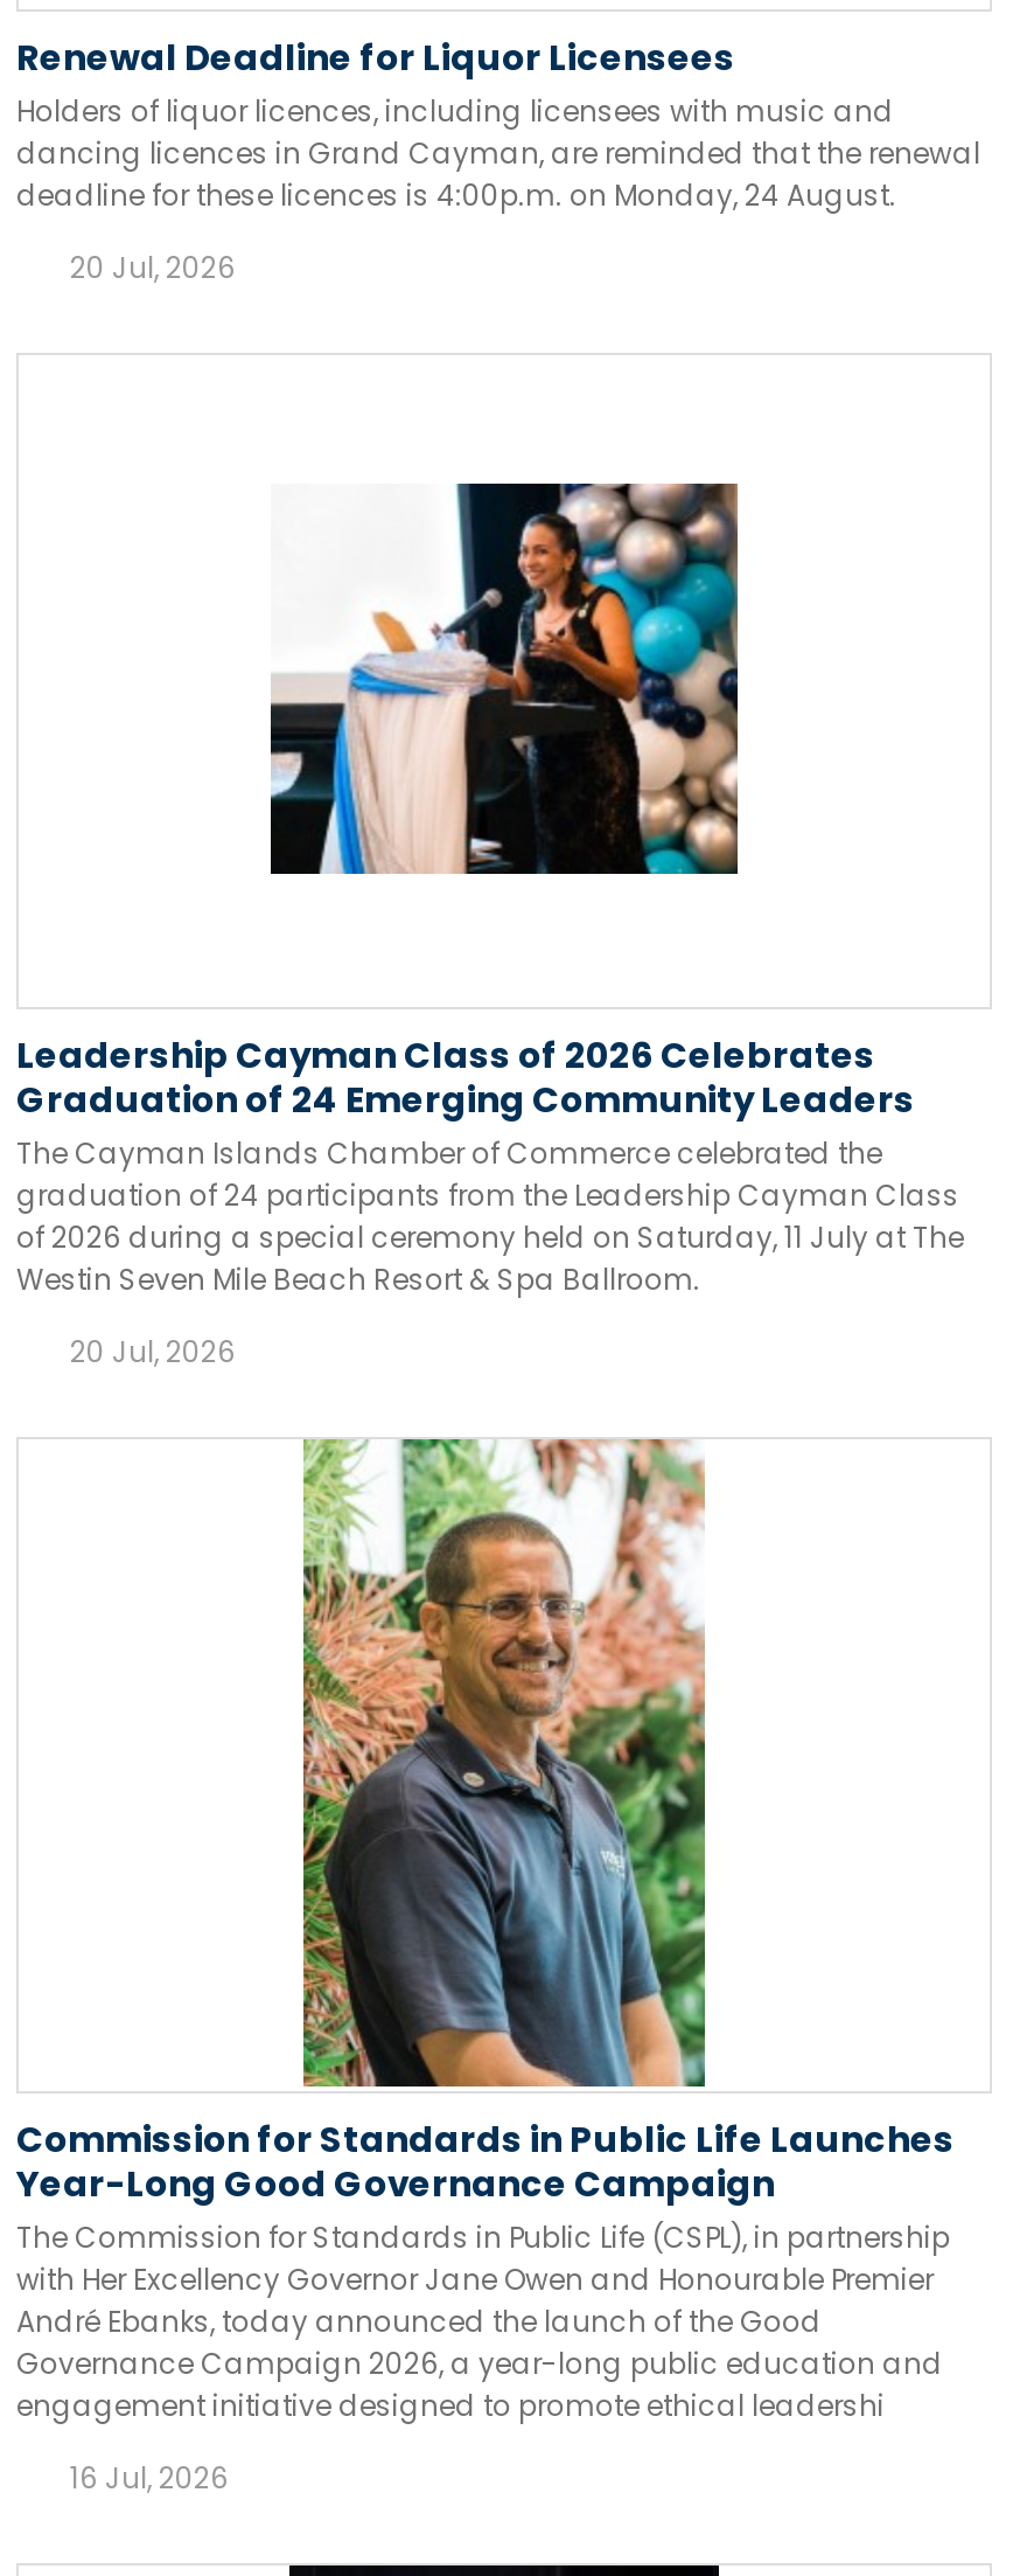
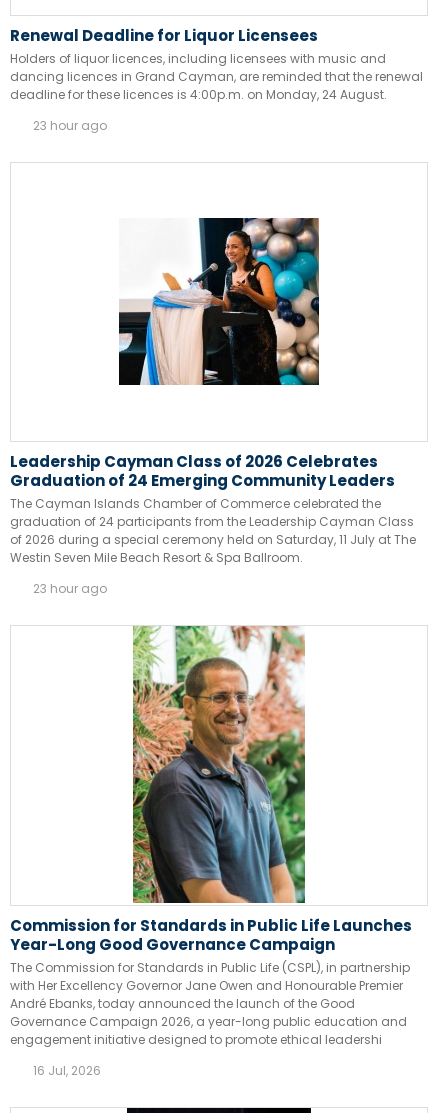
- 20 Jul, 2026
+ 23 hour ago

- 20 Jul, 2026
+ 23 hour ago
